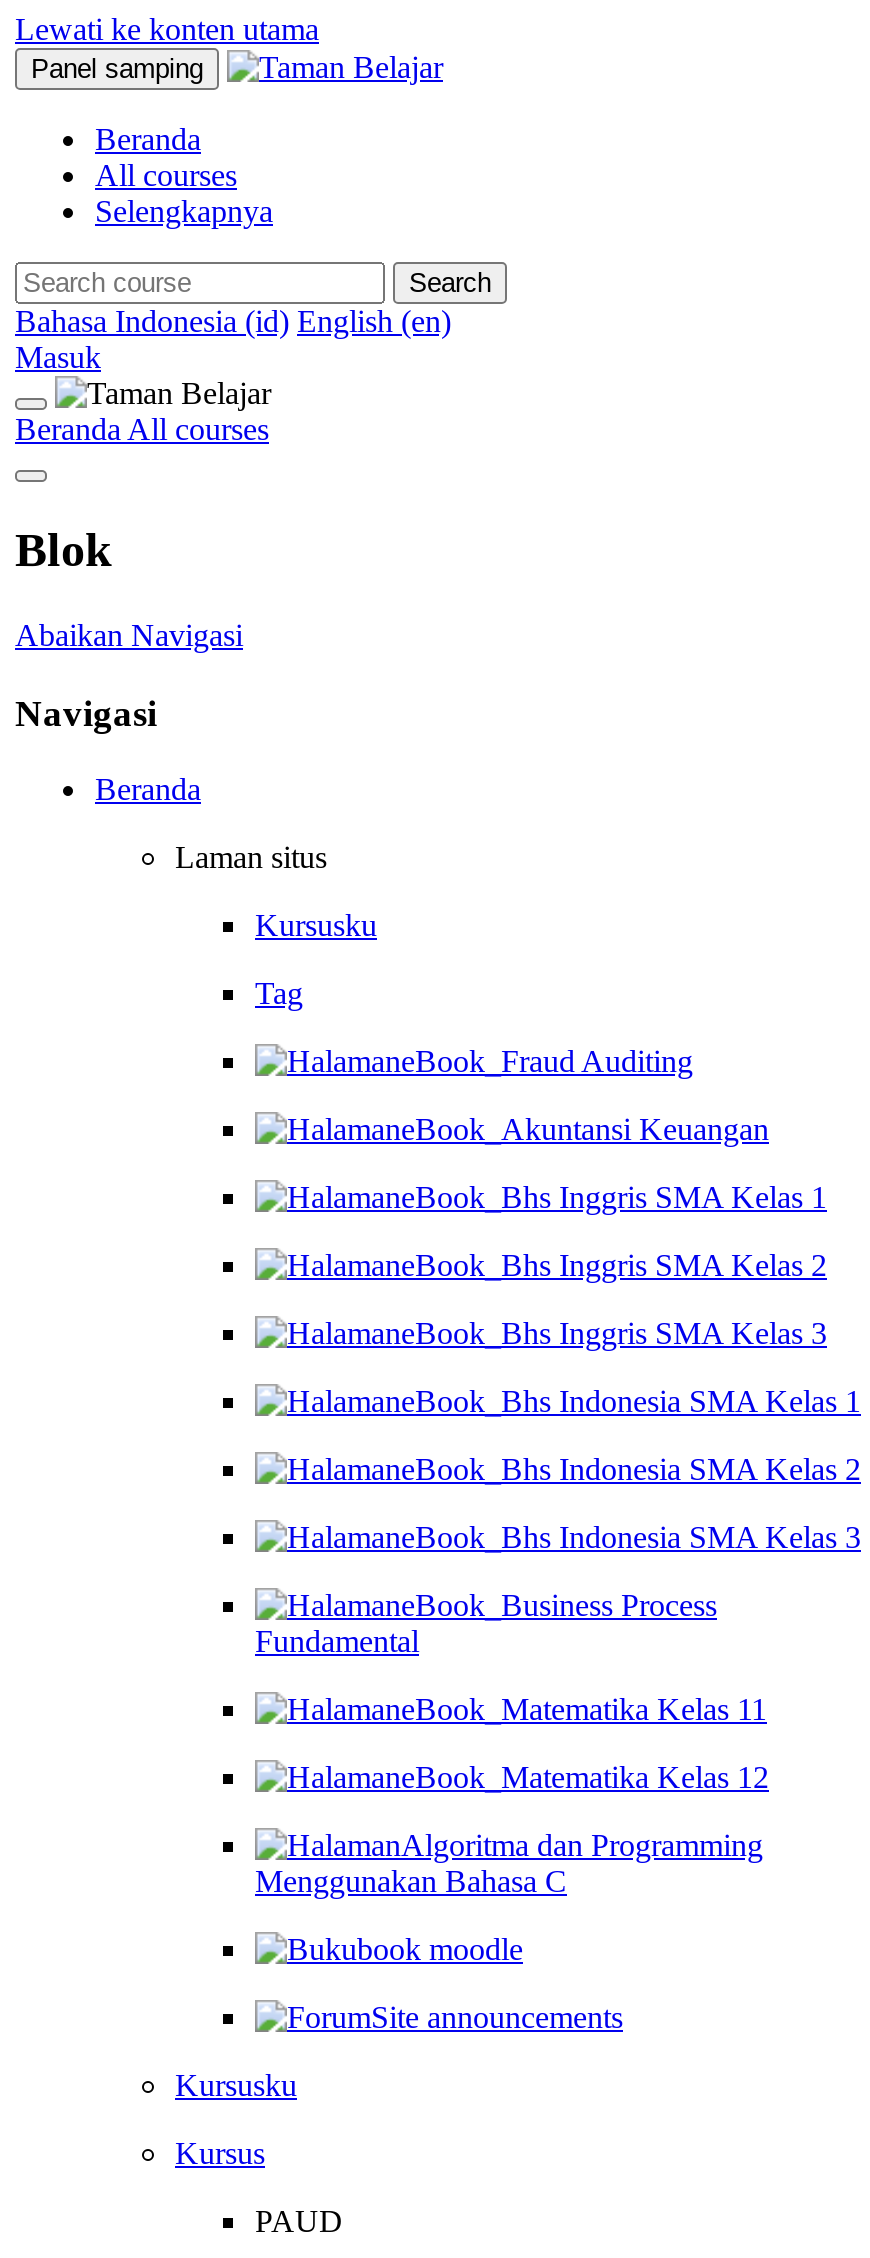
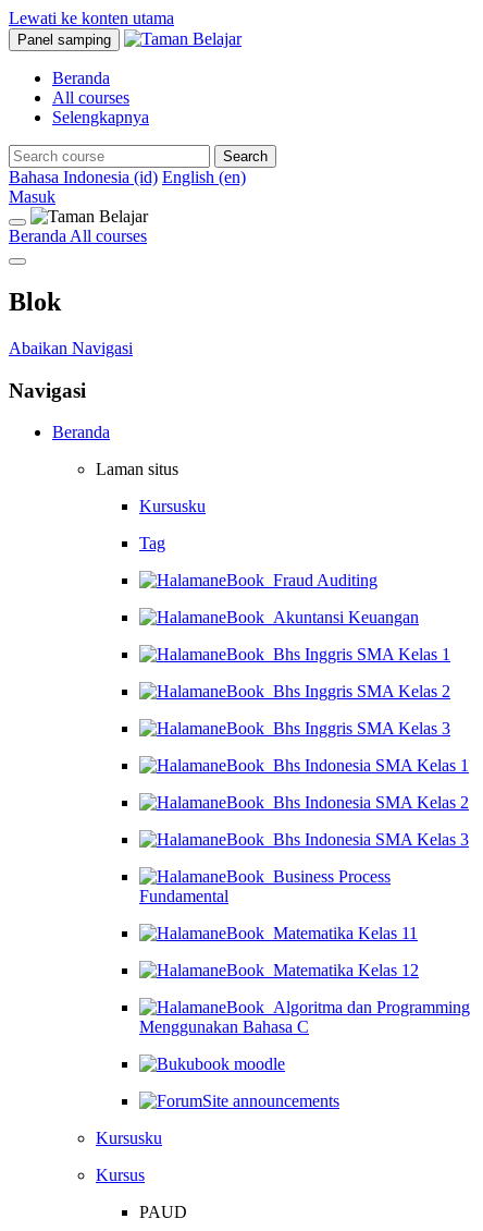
- Algoritma dan Programming
+ eBook_Algoritma dan Programming
